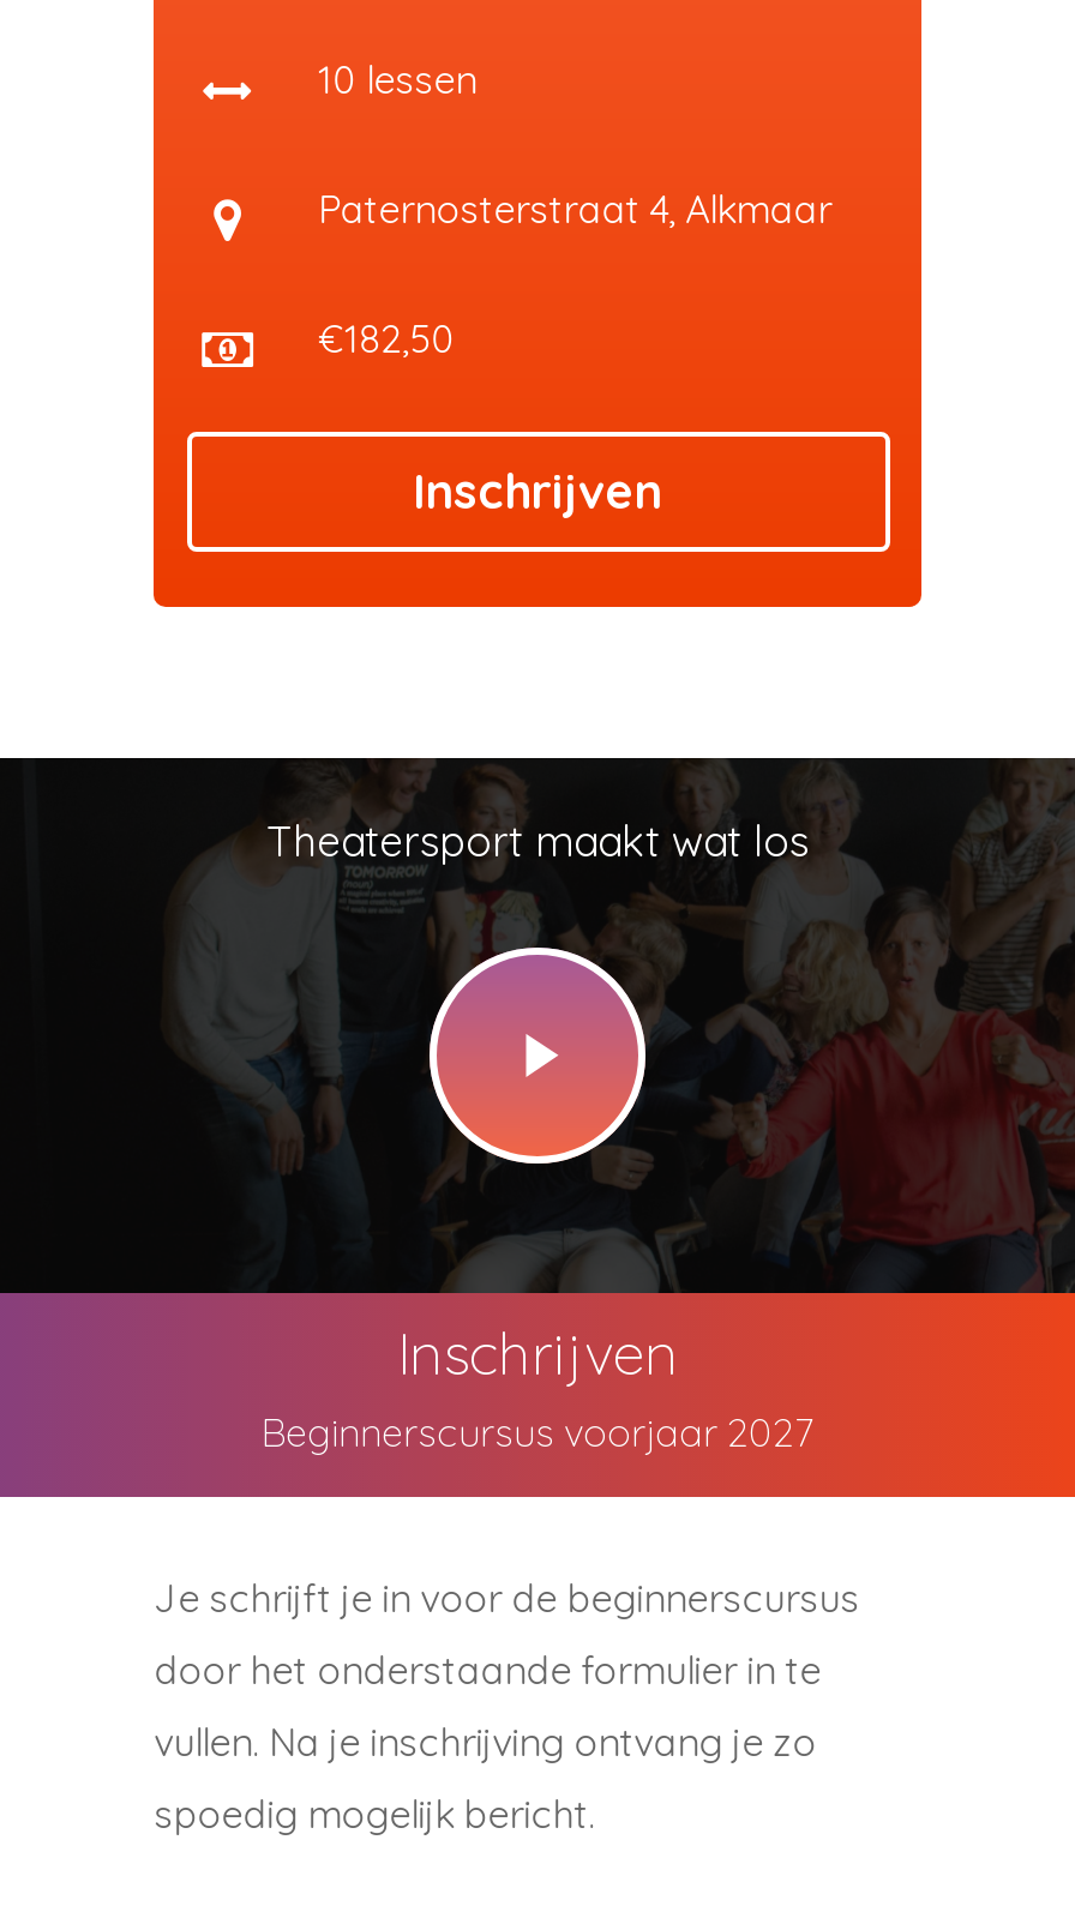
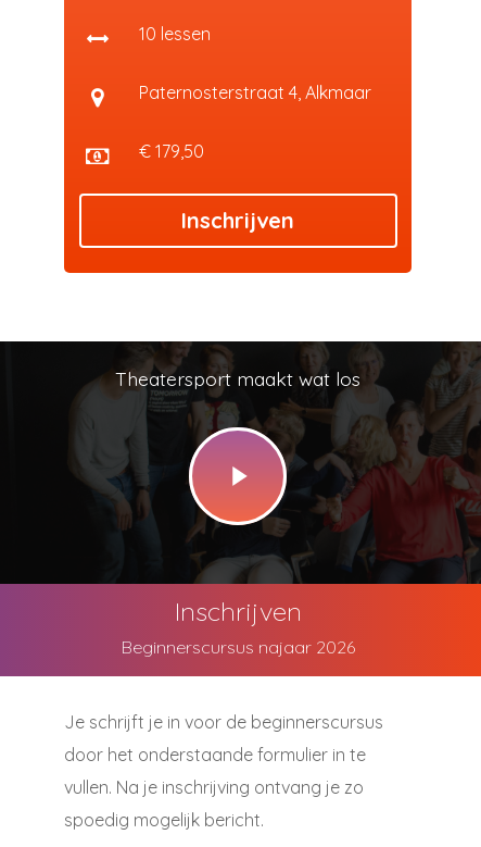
- €182,50
+ € 179,50

- Beginnerscursus voorjaar 2027
+ Beginnerscursus najaar 2026
